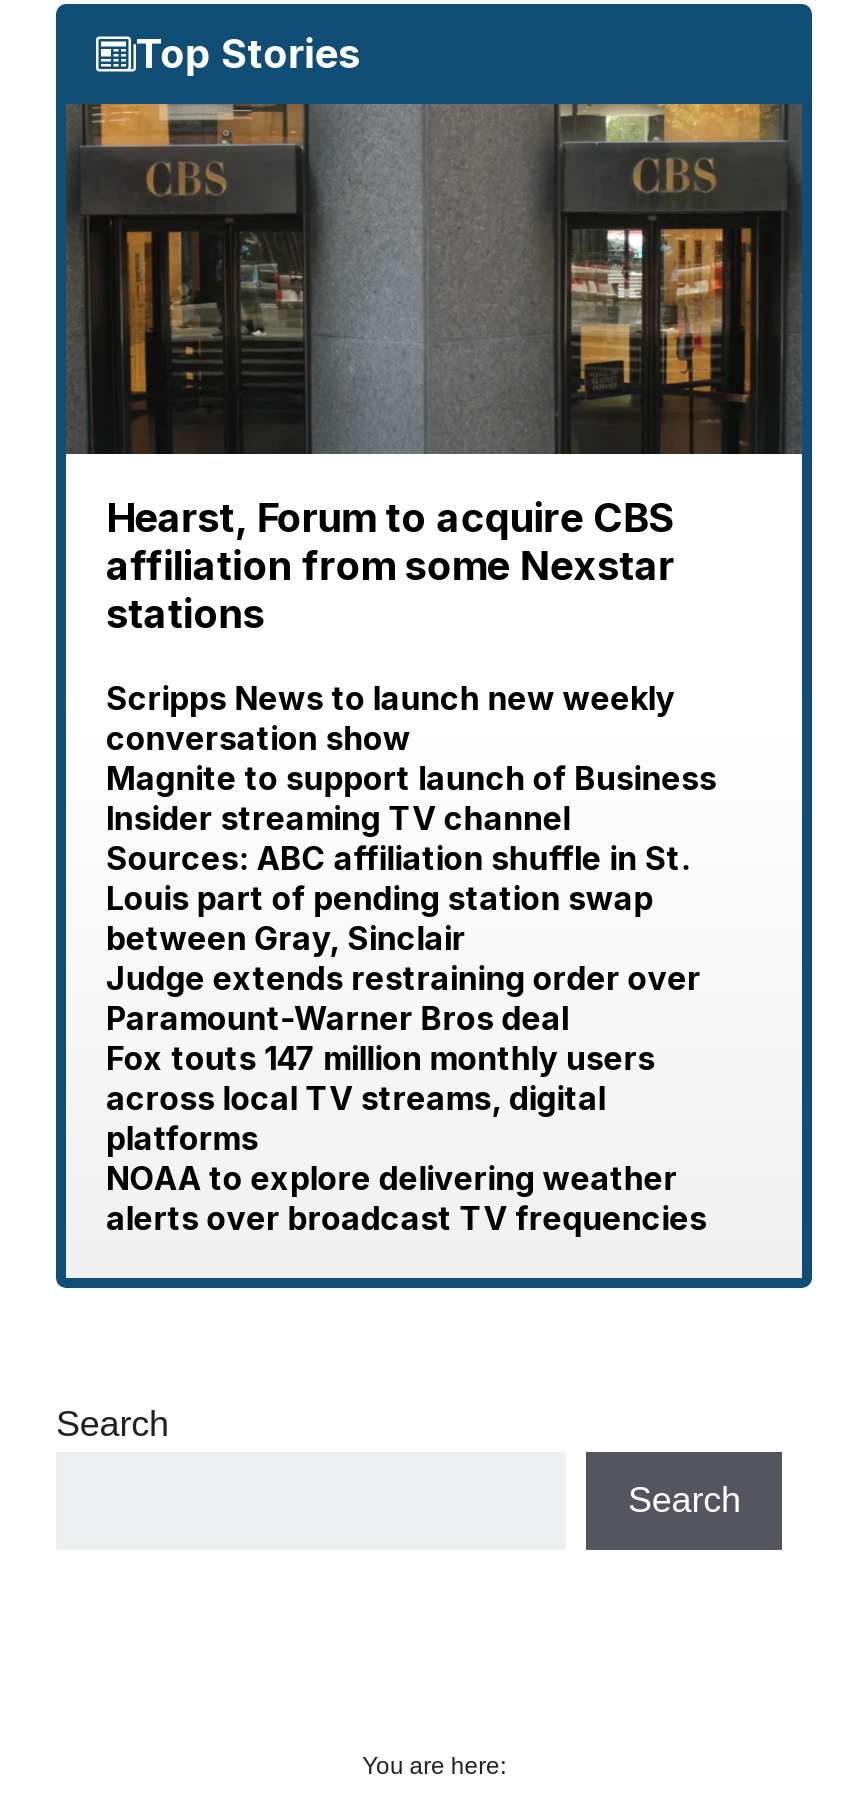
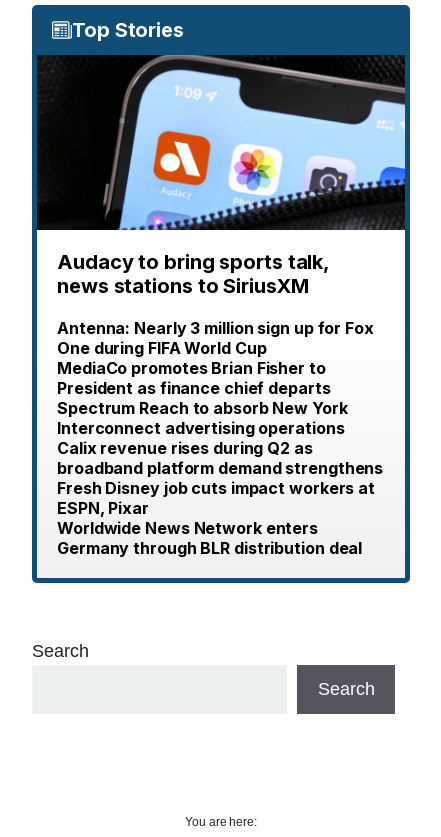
- [image]
- Hearst, Forum to acquire CBS
- affiliation from some Nexstar
- stations
+ [image]
+ Audacy to bring sports talk,
+ news stations to SiriusXM

- Scripps News to launch new weekly
- conversation show
- Magnite to support launch of Business
- Insider streaming TV channel
- Sources: ABC affiliation shuffle in St.
- Louis part of pending station swap
- between Gray, Sinclair
- Judge extends restraining order over
- Paramount-Warner Bros deal
- Fox touts 147 million monthly users
- across local TV streams, digital
- platforms
- NOAA to explore delivering weather
- alerts over broadcast TV frequencies
+ Antenna: Nearly 3 million sign up for Fox
+ One during FIFA World Cup
+ MediaCo promotes Brian Fisher to
+ President as finance chief departs
+ Spectrum Reach to absorb New York
+ Interconnect advertising operations
+ Calix revenue rises during Q2 as
+ broadband platform demand strengthens
+ Fresh Disney job cuts impact workers at
+ ESPN, Pixar
+ Worldwide News Network enters
+ Germany through BLR distribution deal
